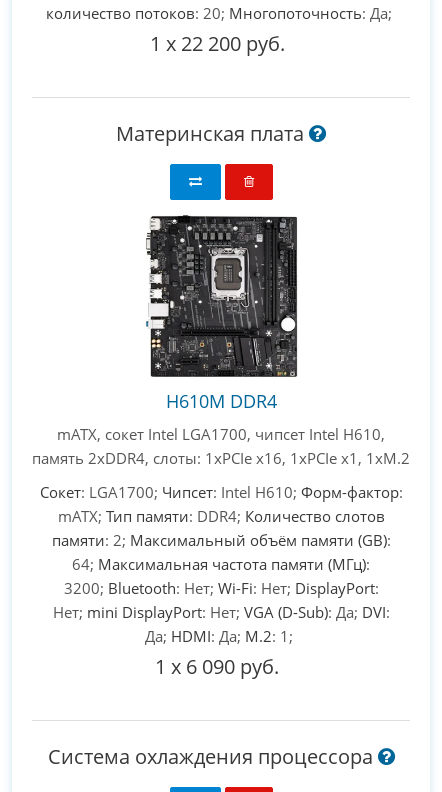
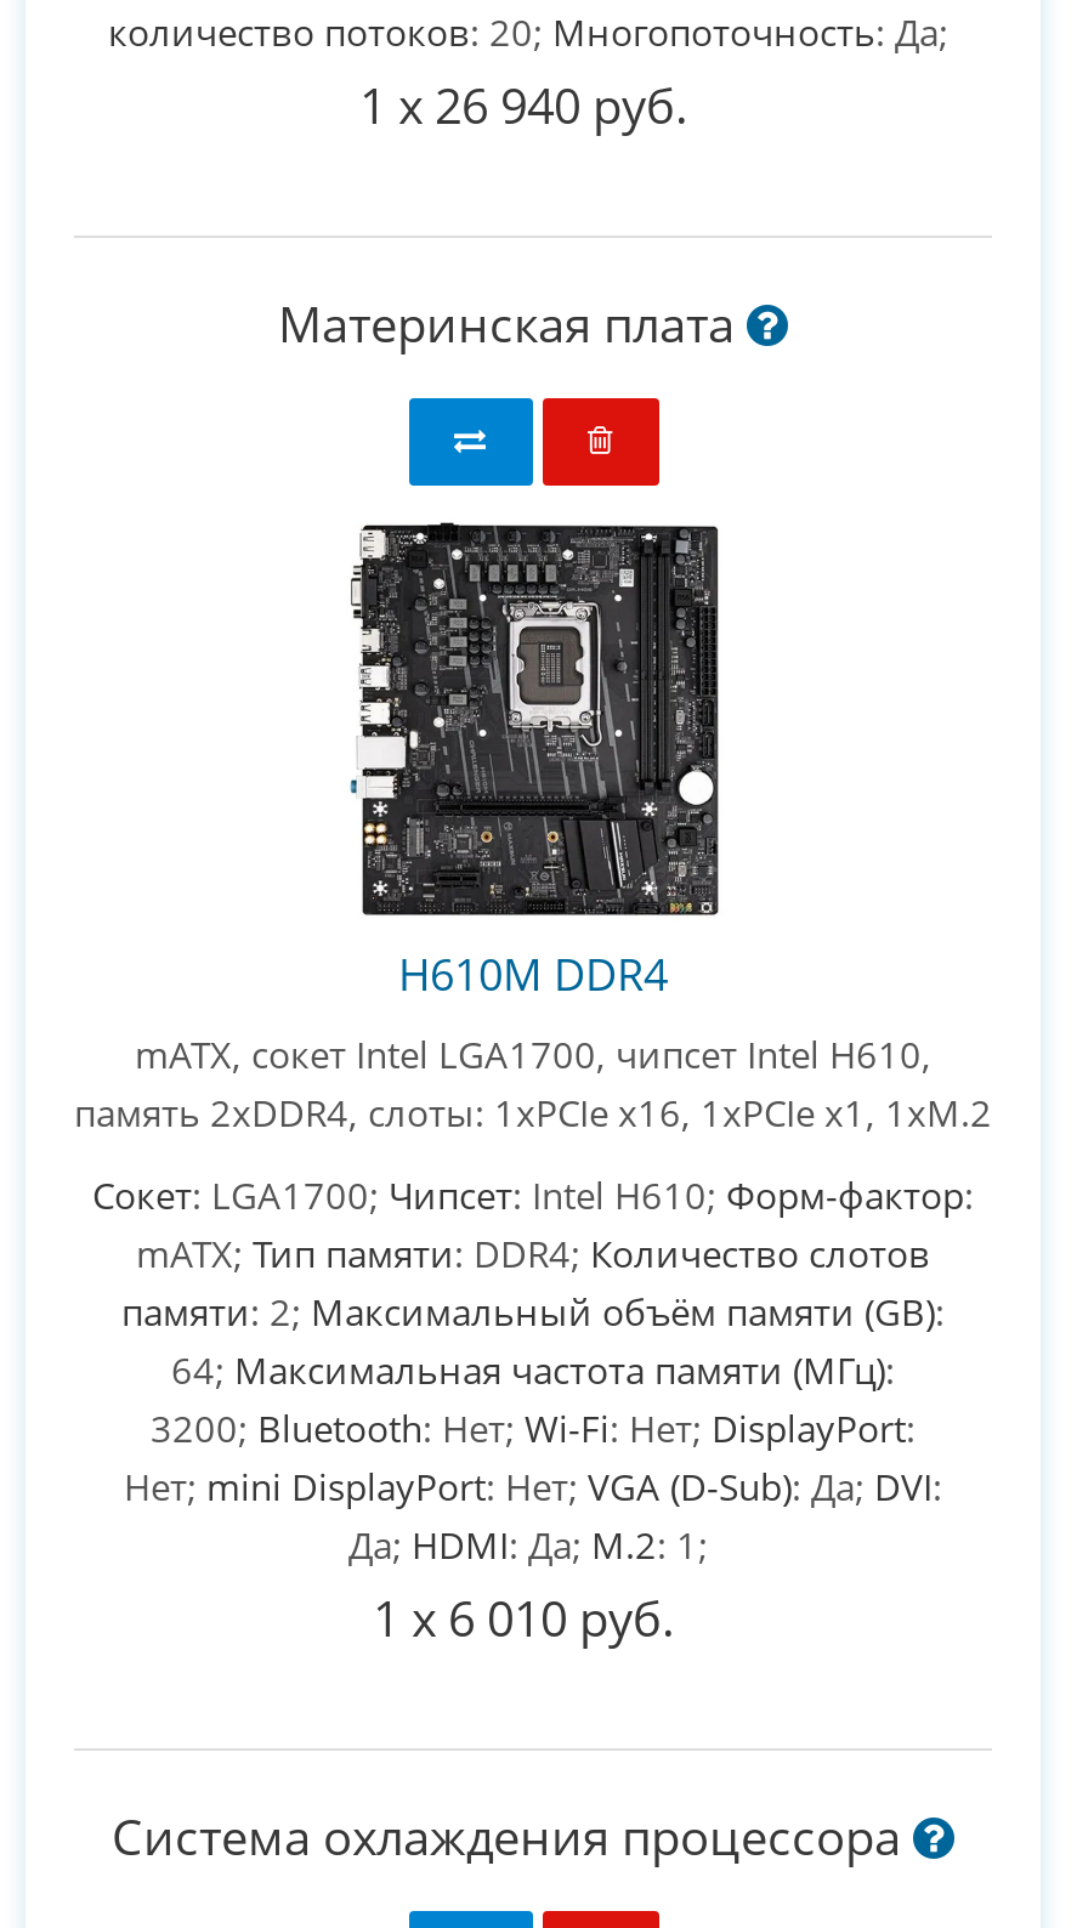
- 1 x 22 200 руб.
+ 1 x 26 940 руб.

- 1 x 6 090 руб.
+ 1 x 6 010 руб.
